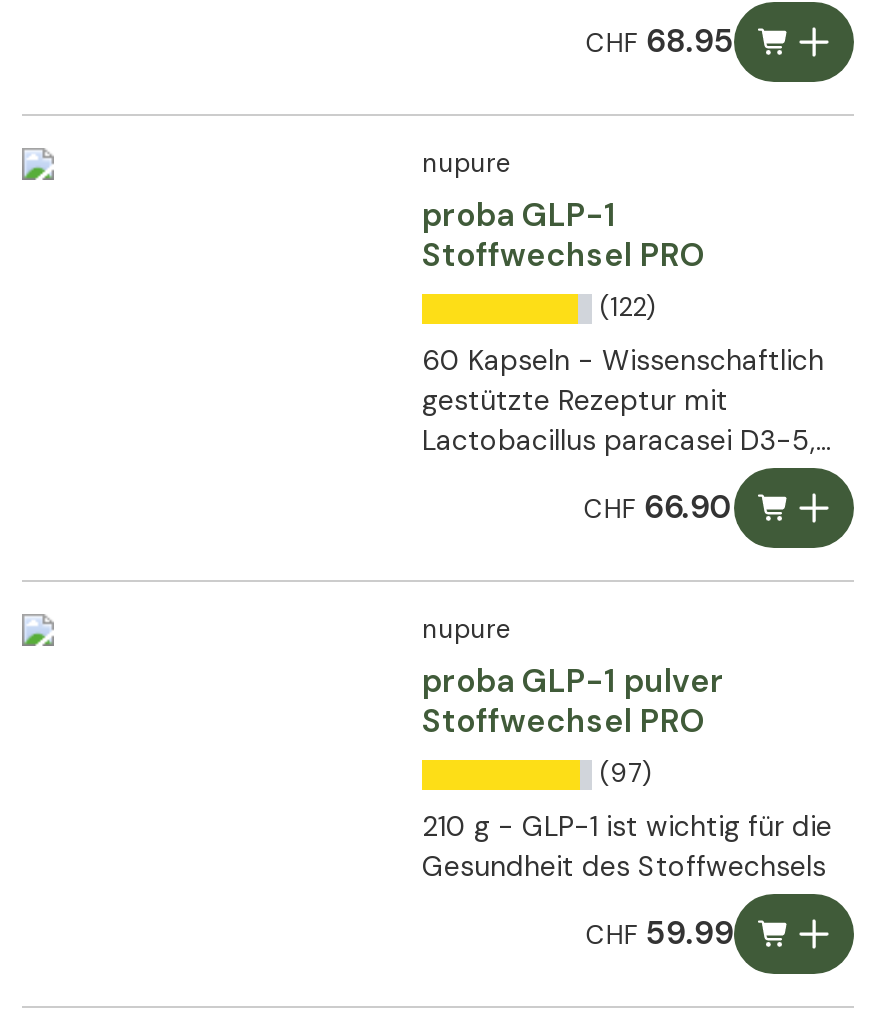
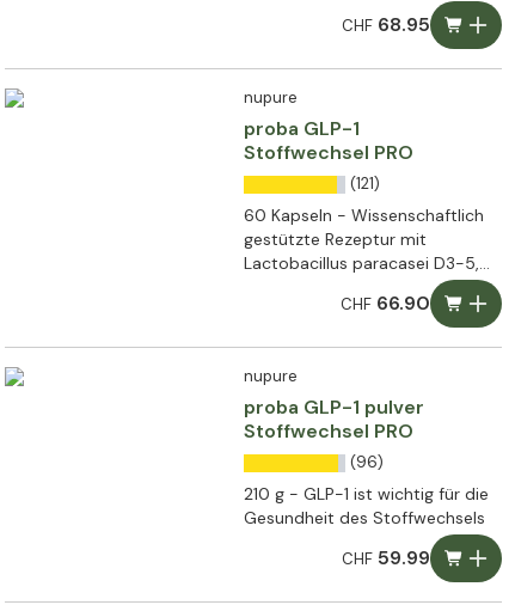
- (122)
+ (121)

- (97)
+ (96)
